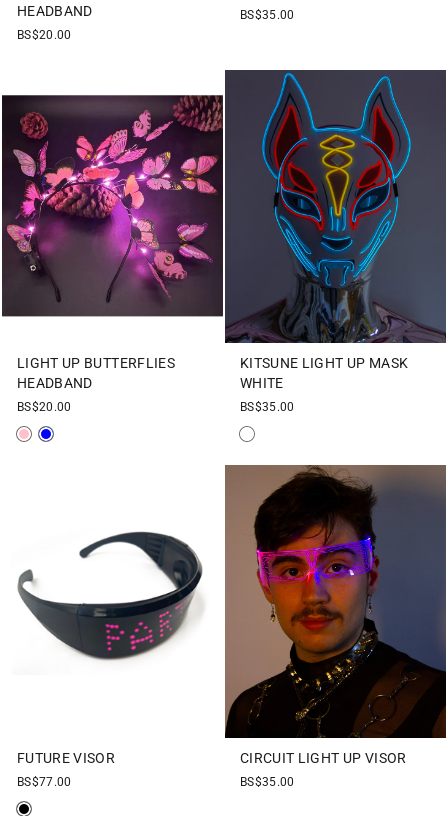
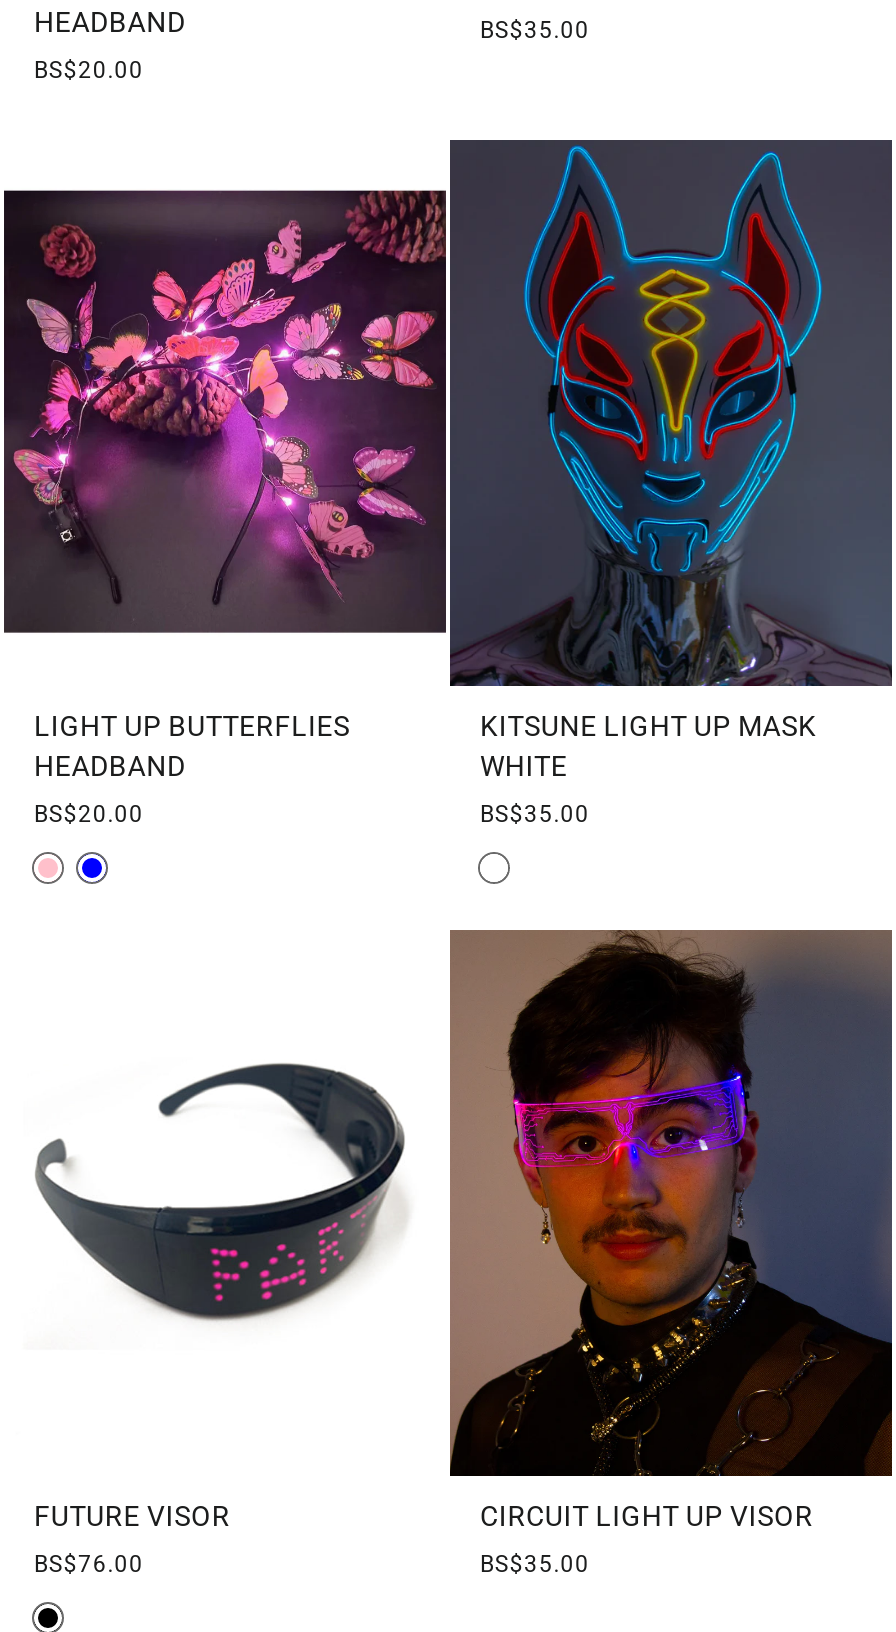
- BS$77.00
+ BS$76.00
